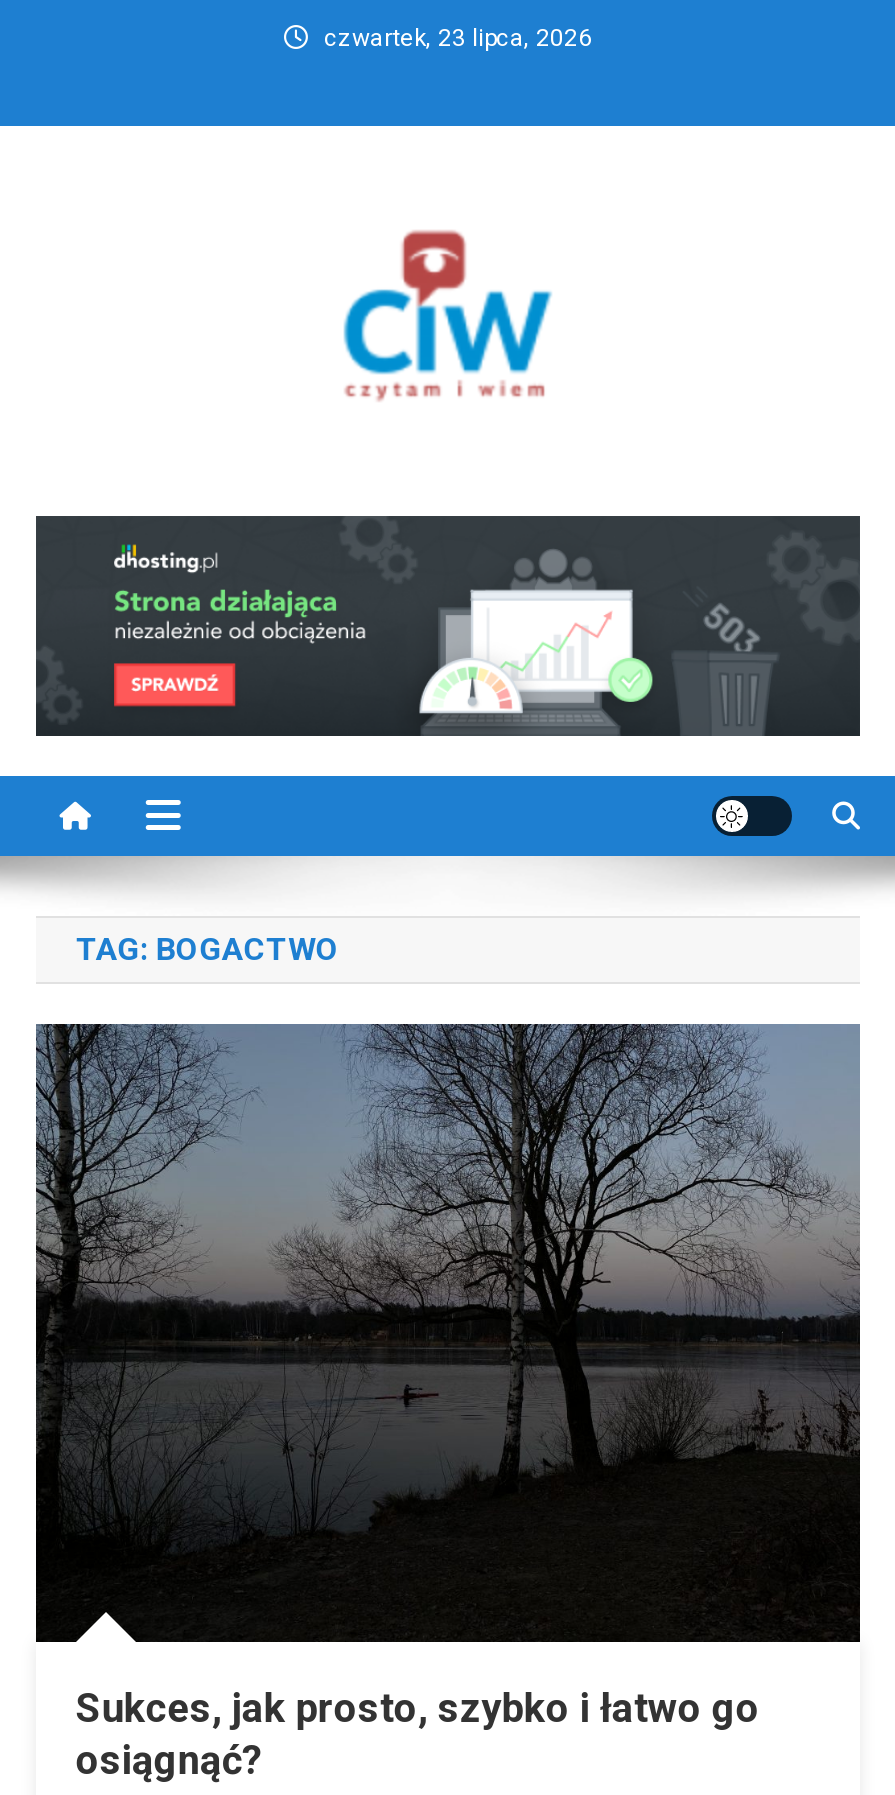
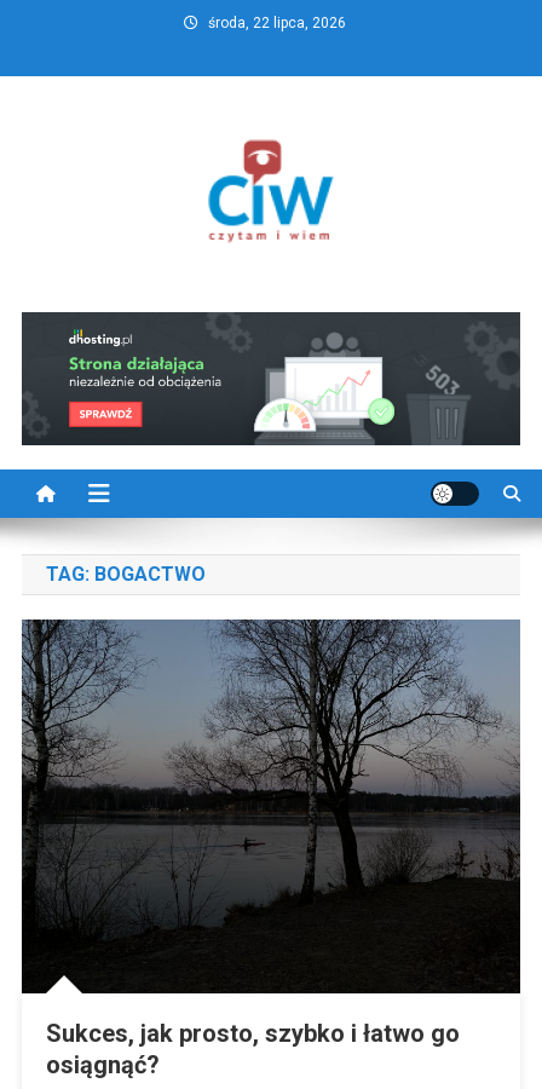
- czwartek, 23 lipca, 2026
+ środa, 22 lipca, 2026
